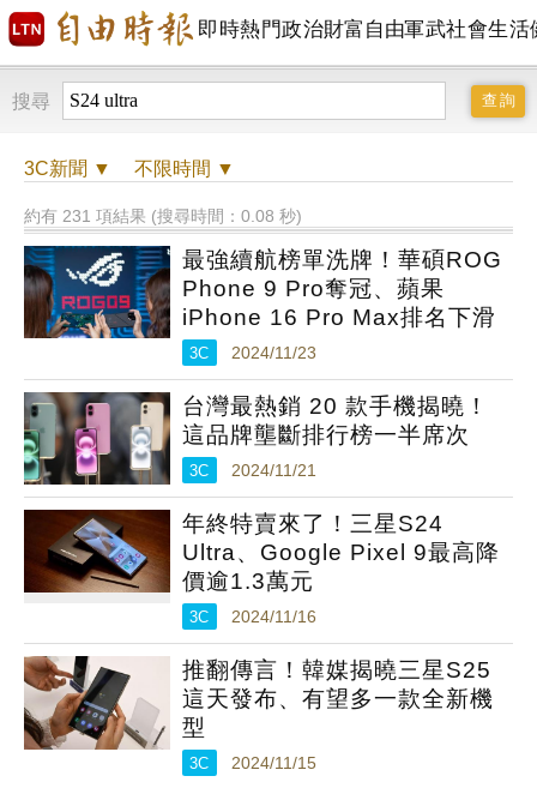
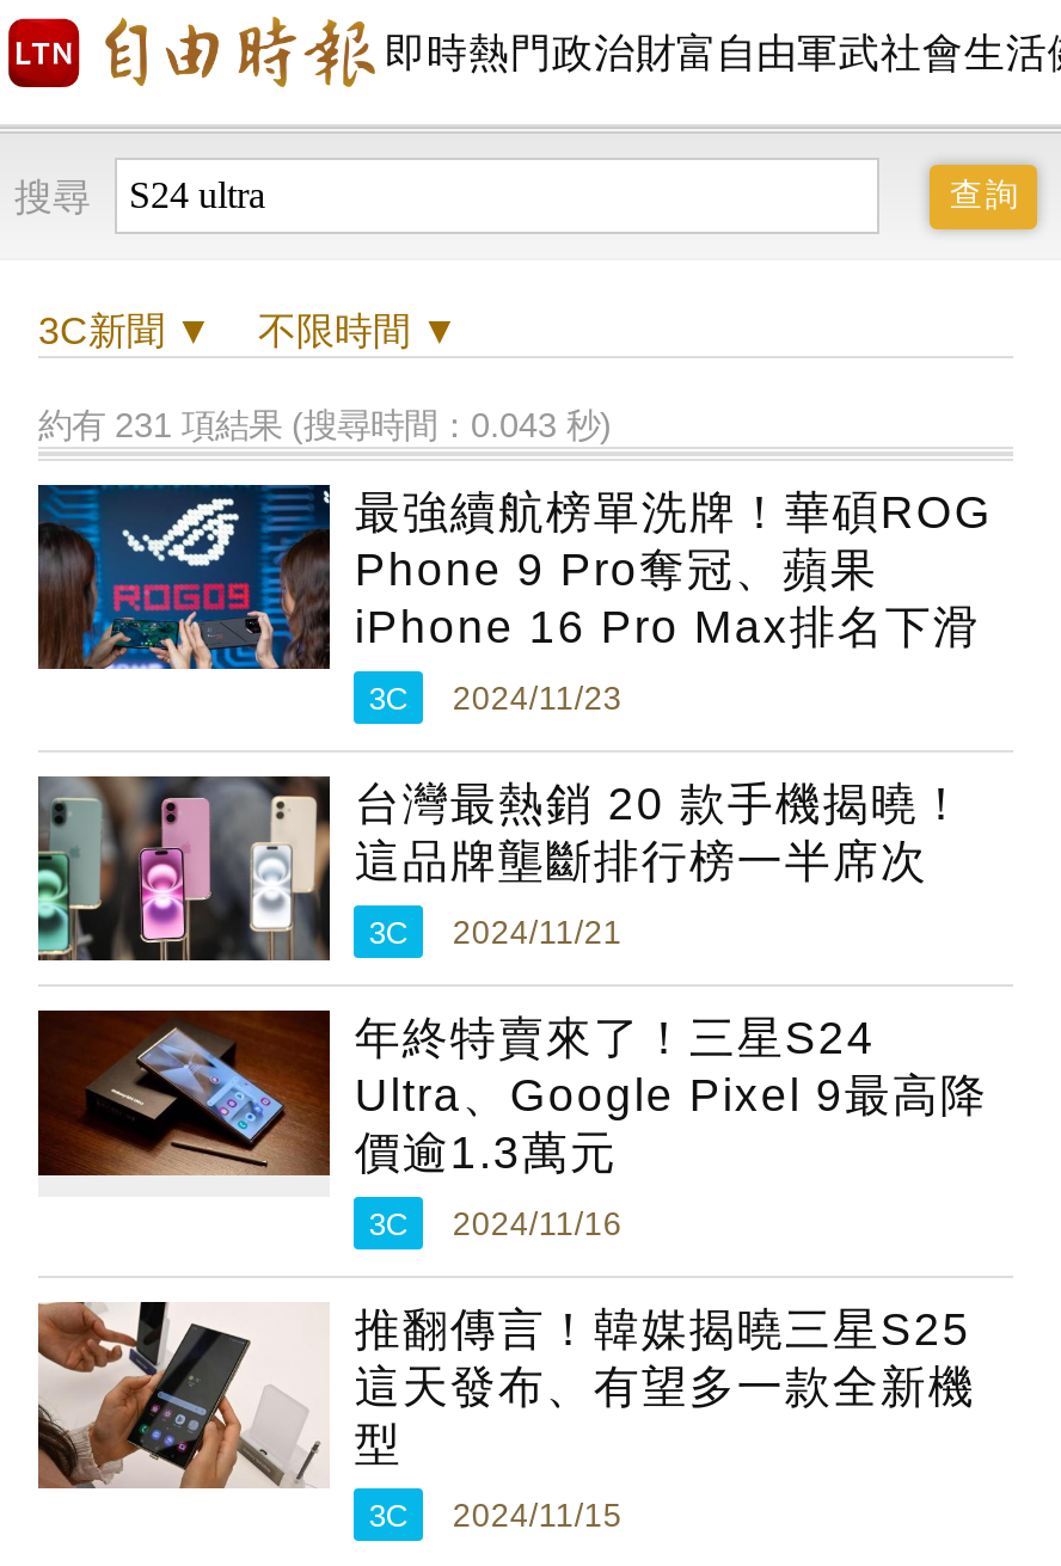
- 約有 231 項結果 (搜尋時間：0.08 秒)
+ 約有 231 項結果 (搜尋時間：0.043 秒)
